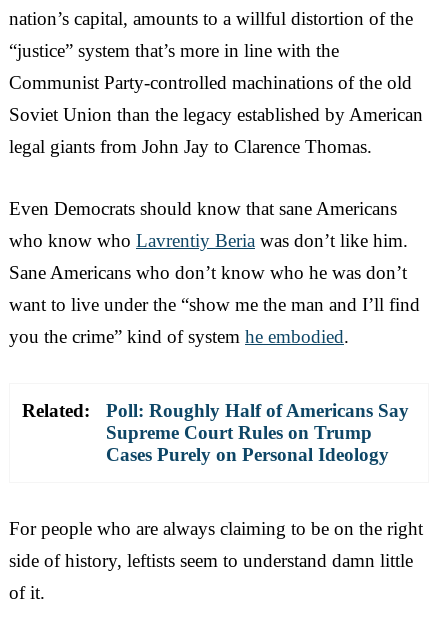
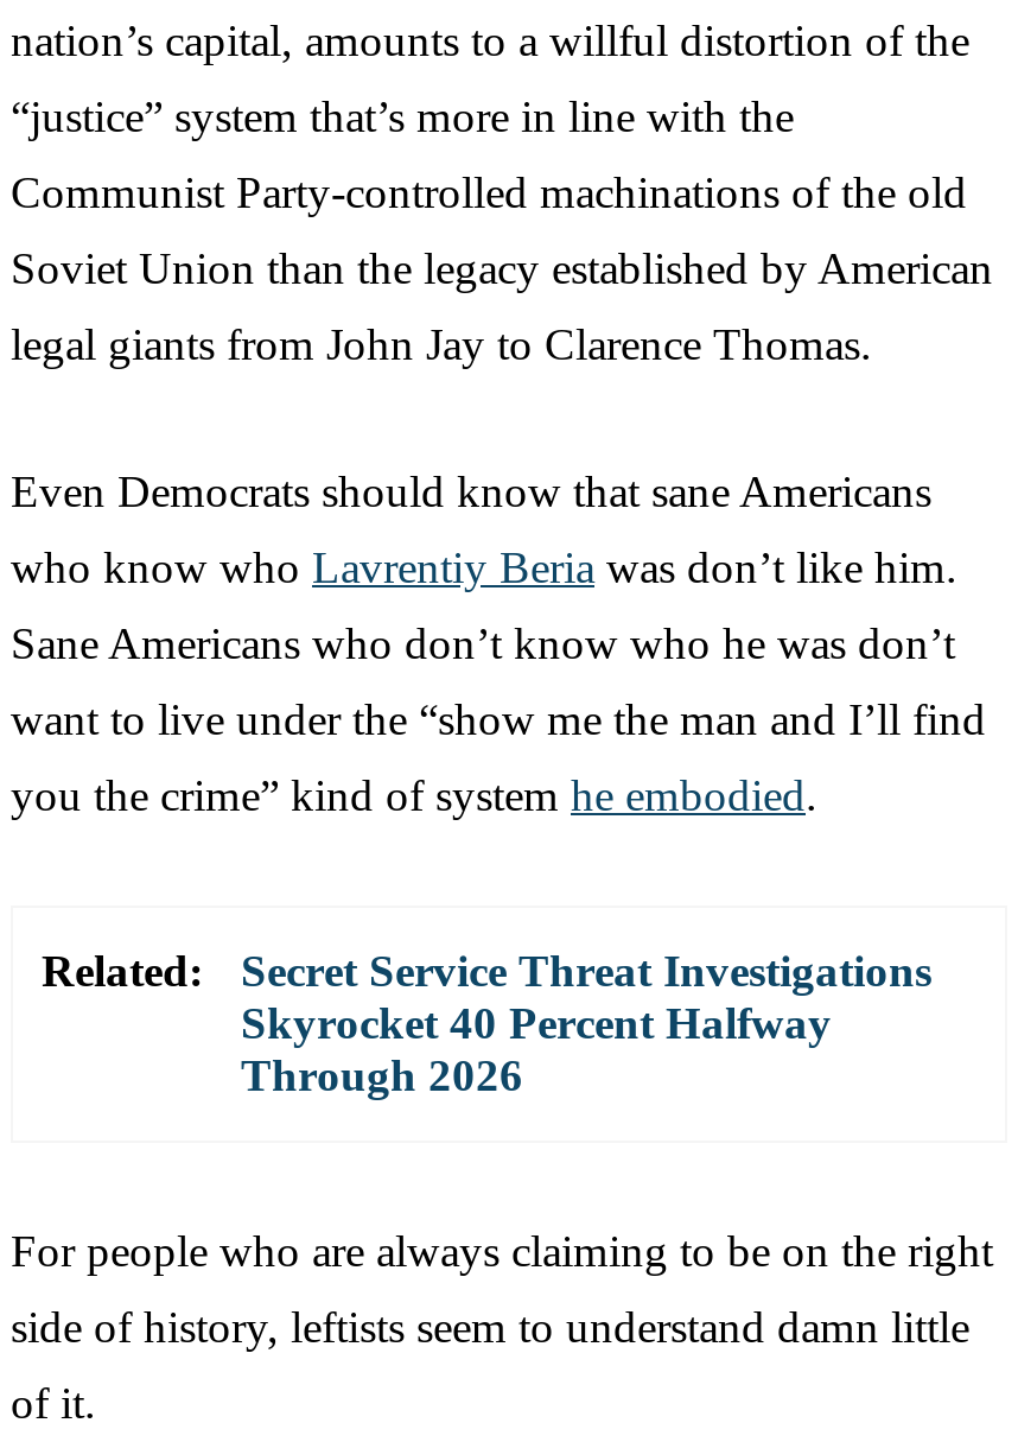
- Poll: Roughly Half of Americans Say
- Supreme Court Rules on Trump
- Cases Purely on Personal Ideology
+ Secret Service Threat Investigations
+ Skyrocket 40 Percent Halfway
+ Through 2026
